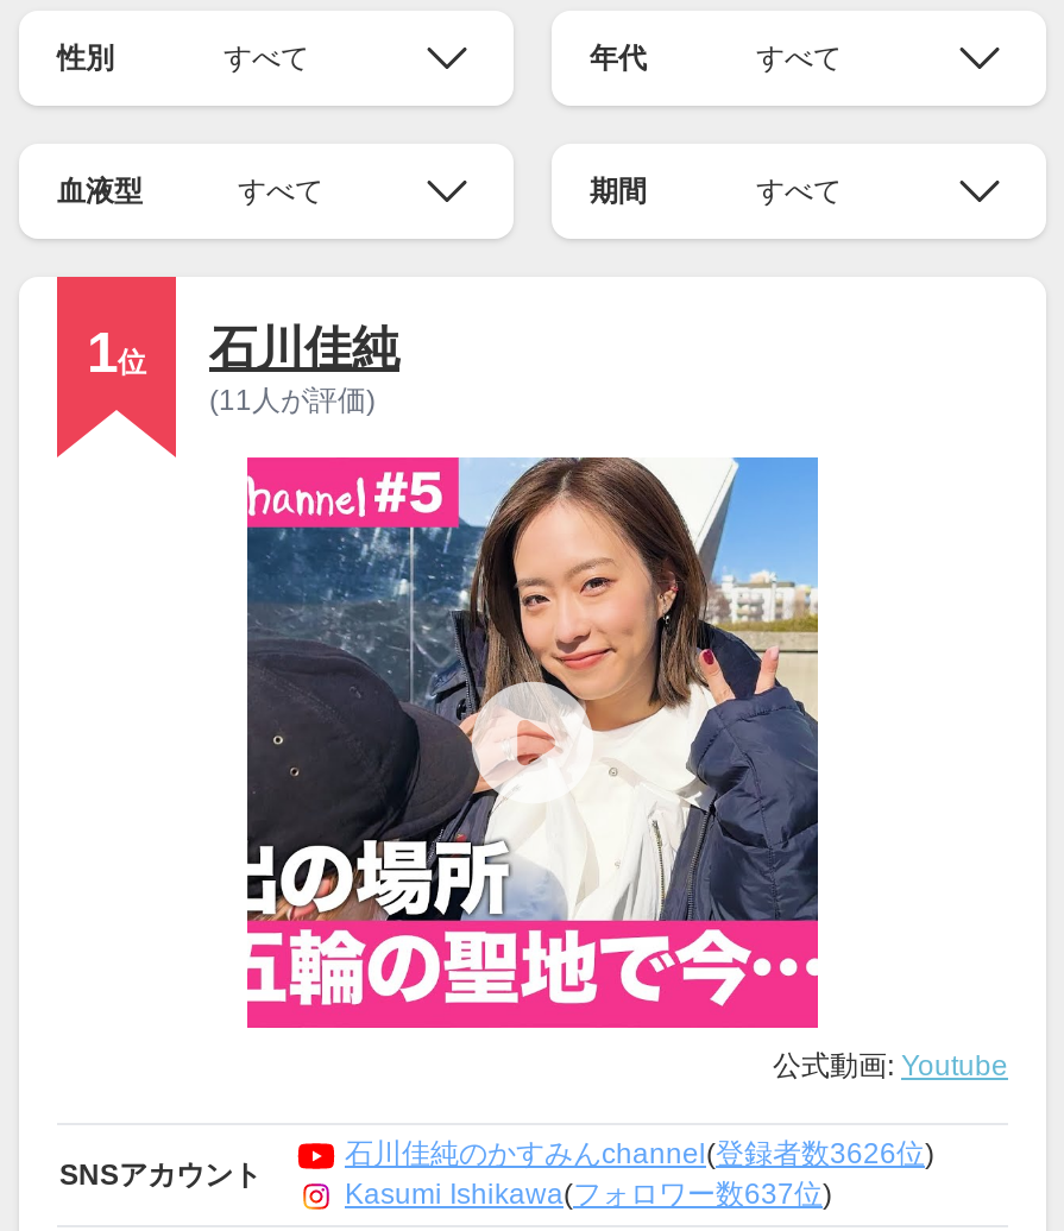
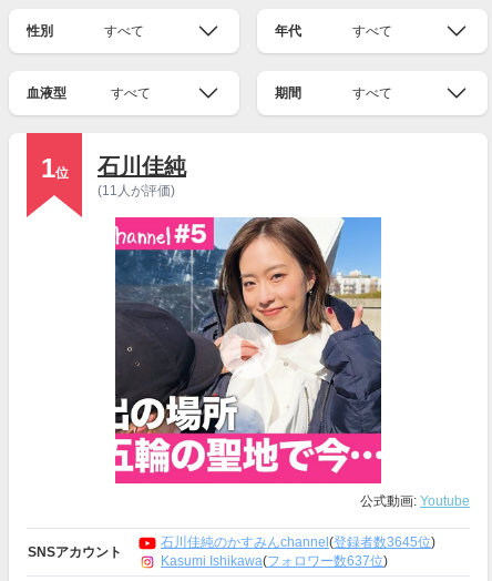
- 石川佳純のかすみんchannel(登録者数3626位)
+ 石川佳純のかすみんchannel(登録者数3645位)
